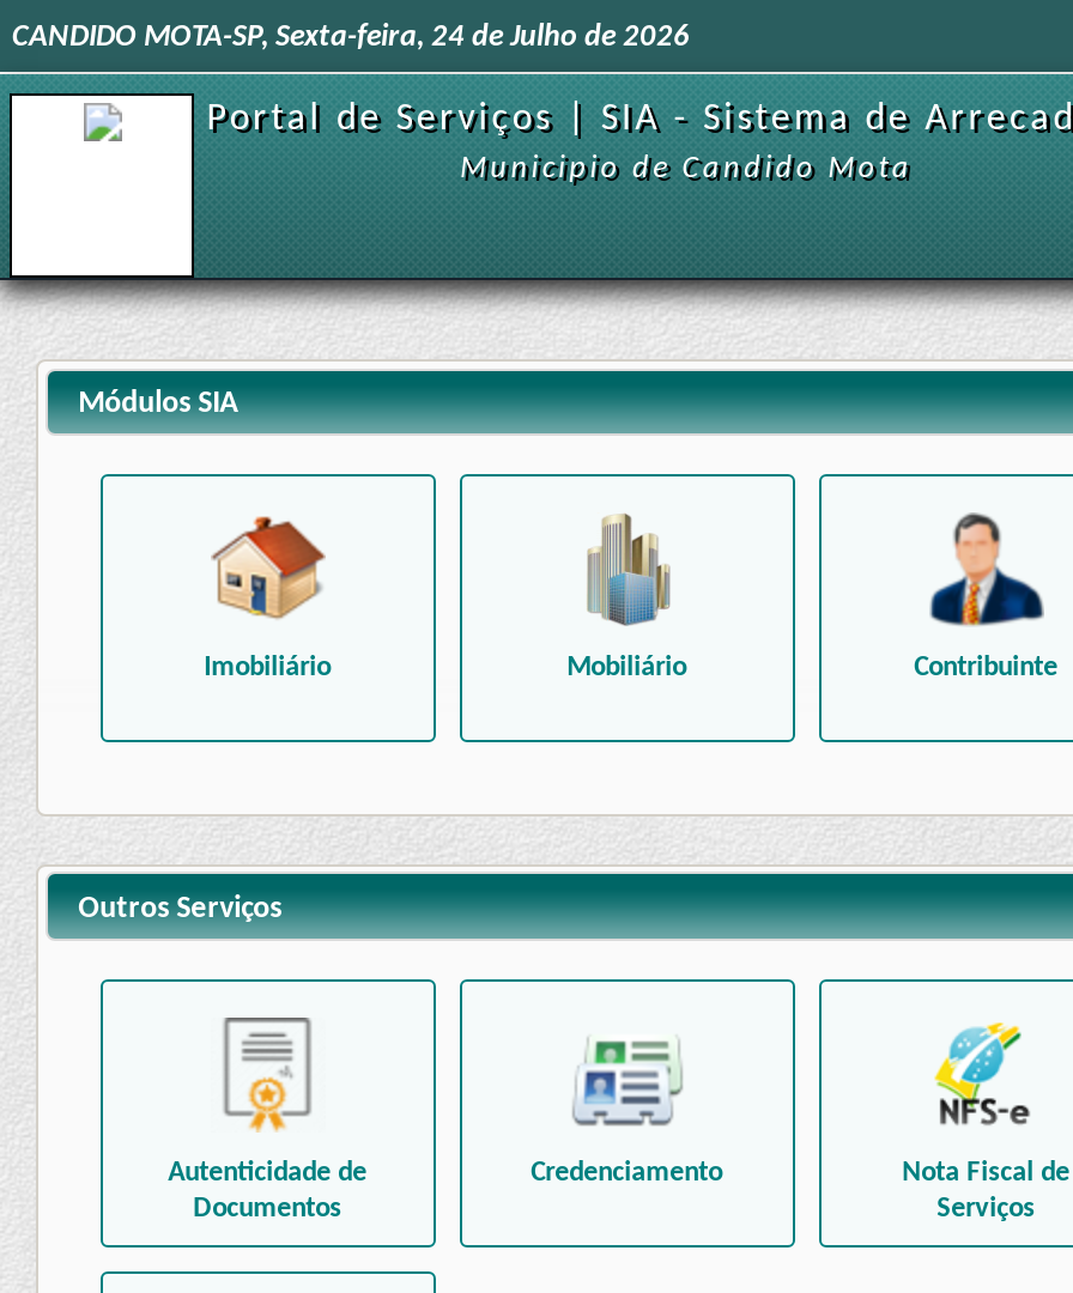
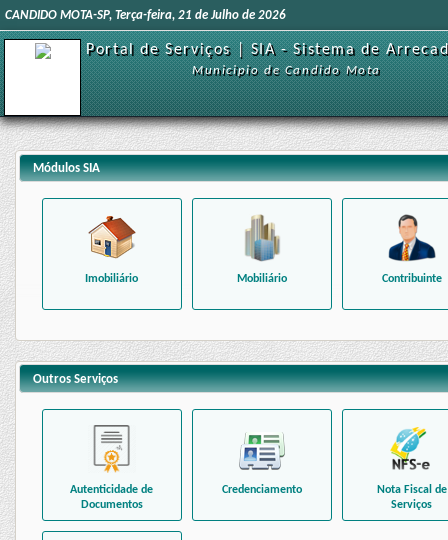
- CANDIDO MOTA-SP, Sexta-feira, 24 de Julho de 2026
+ CANDIDO MOTA-SP, Terça-feira, 21 de Julho de 2026
